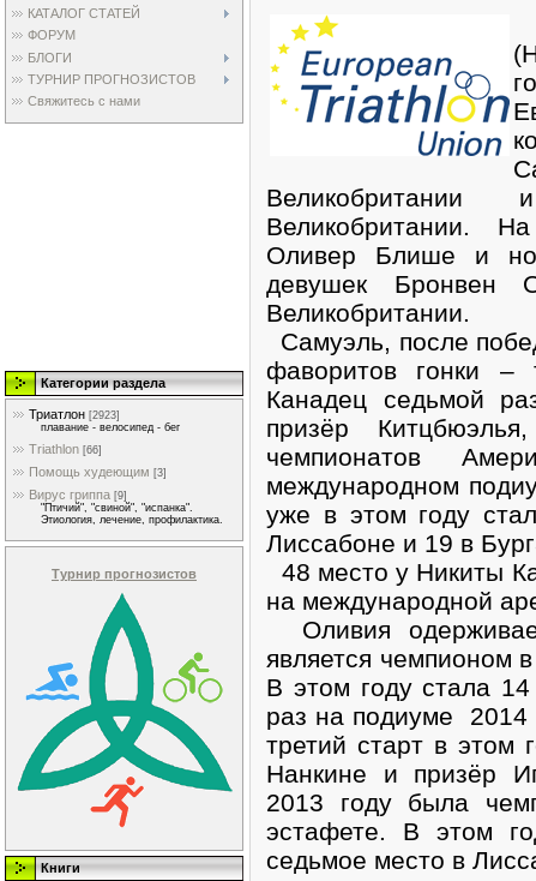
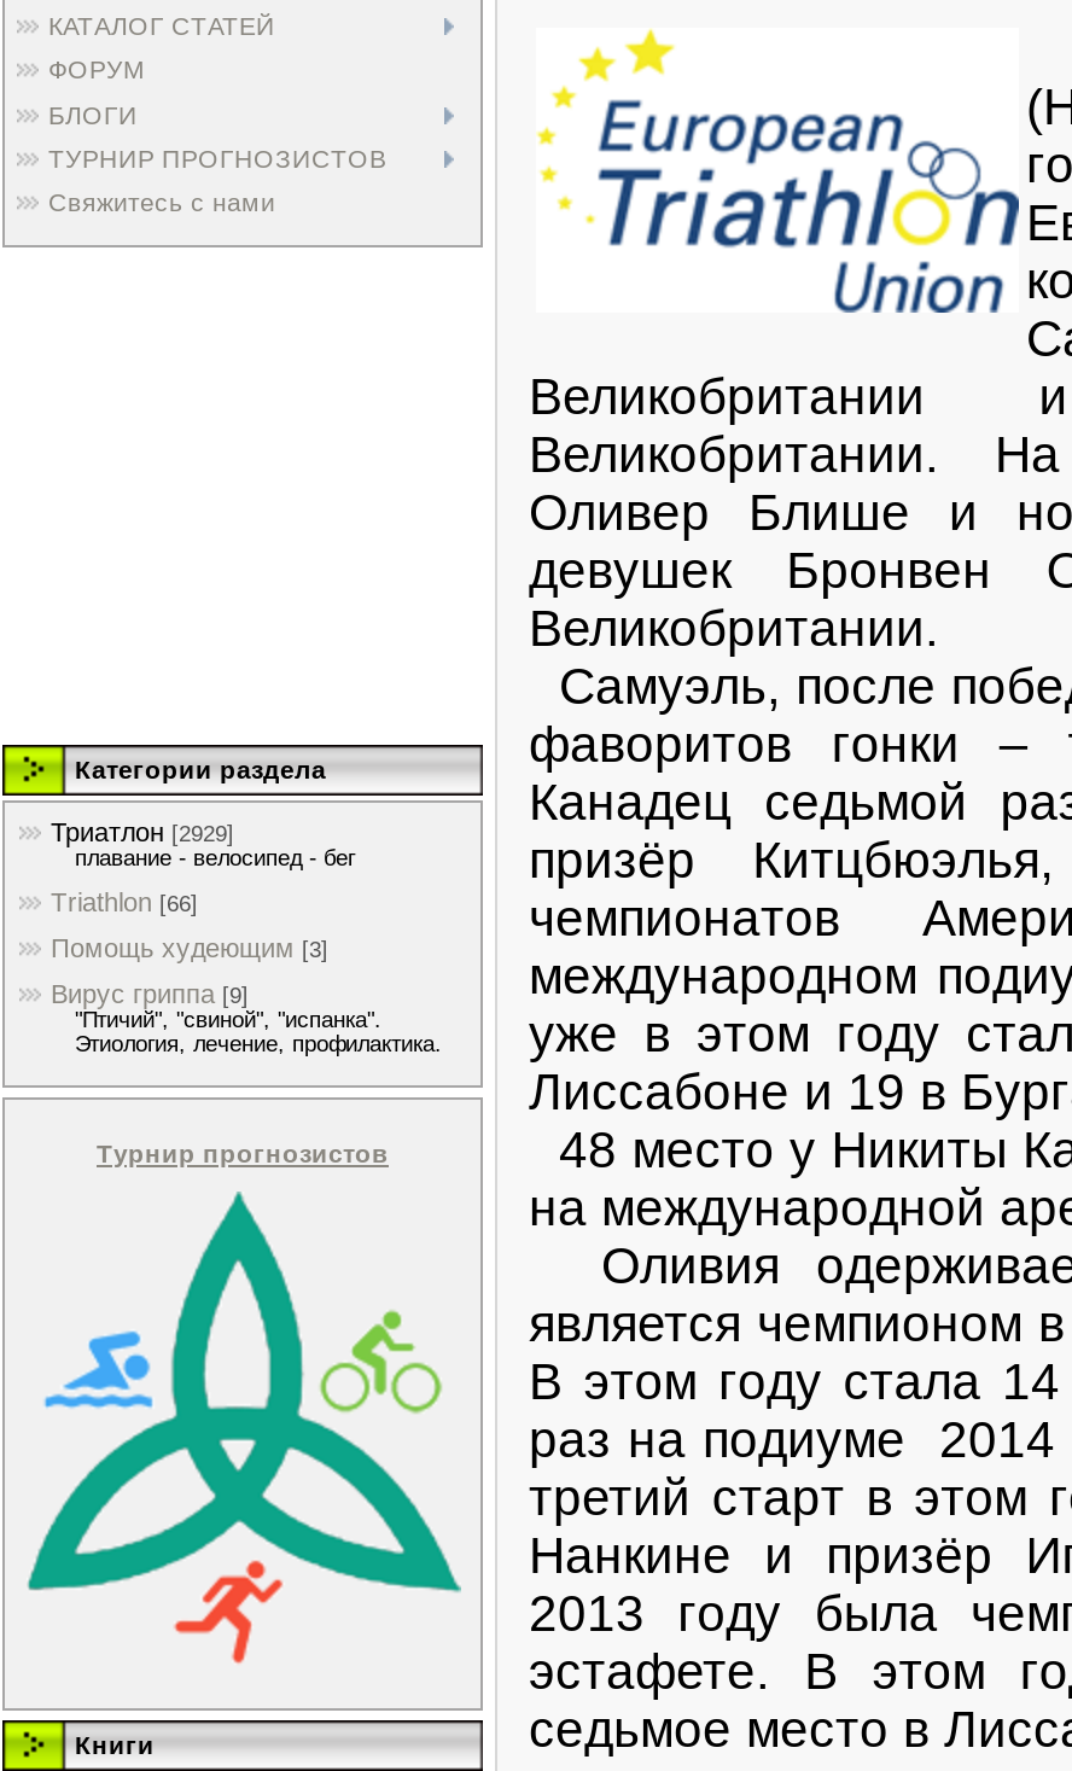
- Триатлон [2923]
+ Триатлон [2929]
